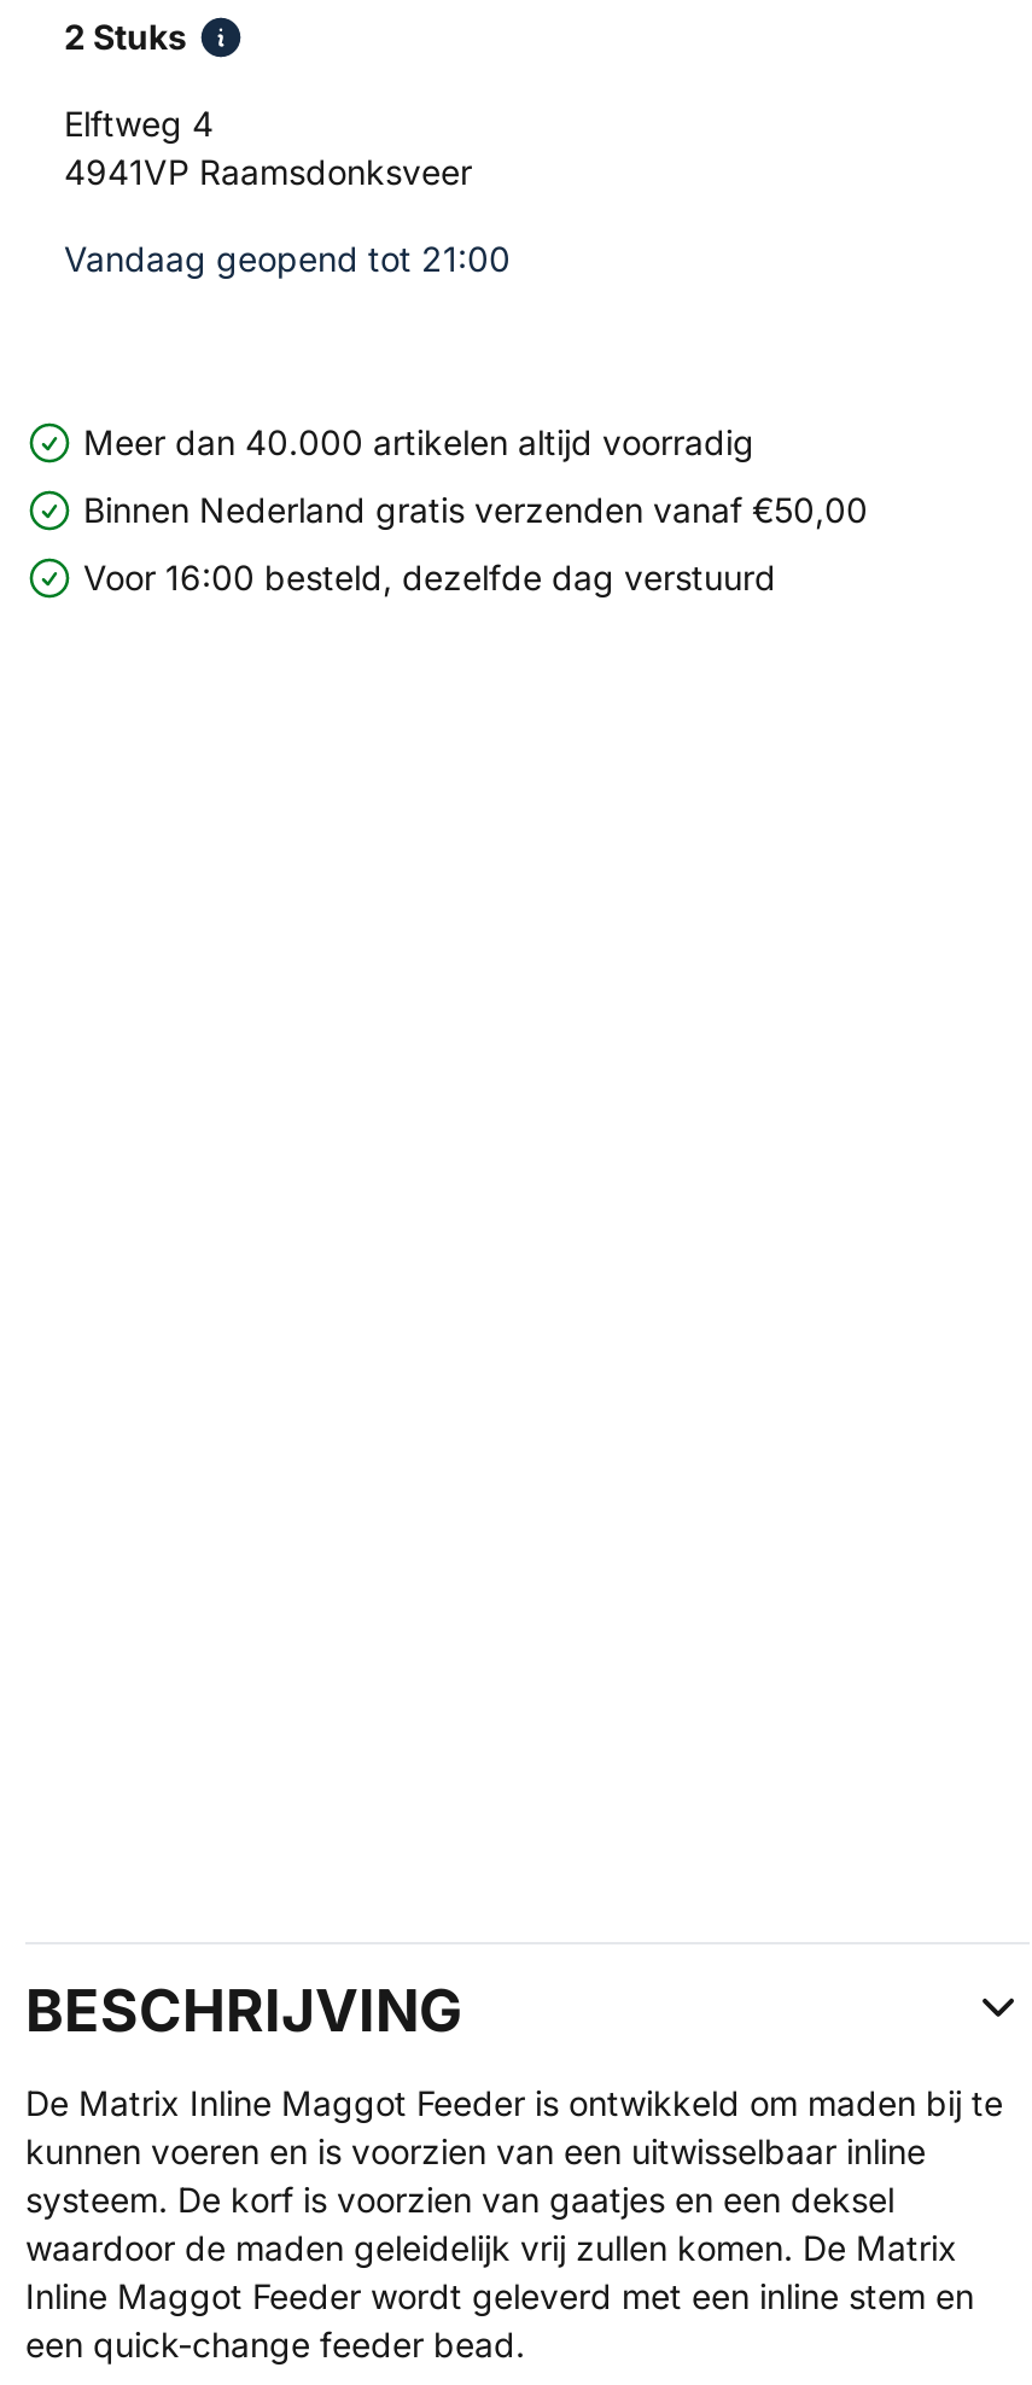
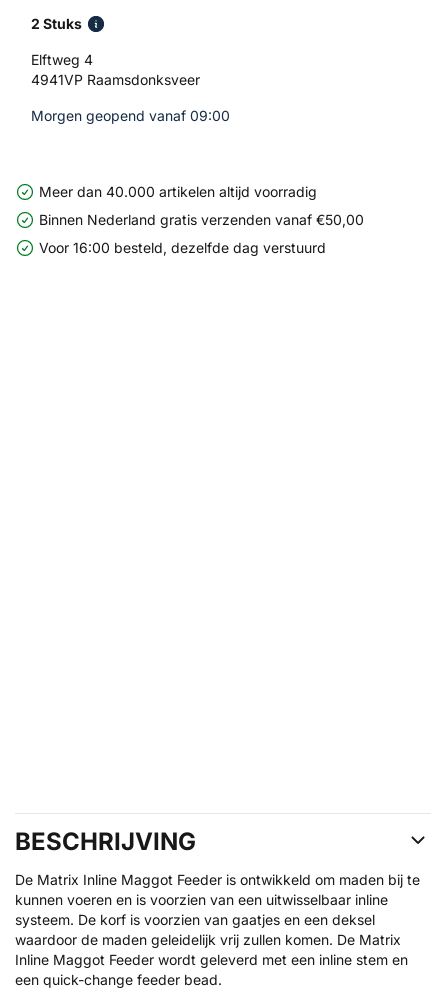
- Vandaag geopend tot 21:00
+ Morgen geopend vanaf 09:00
